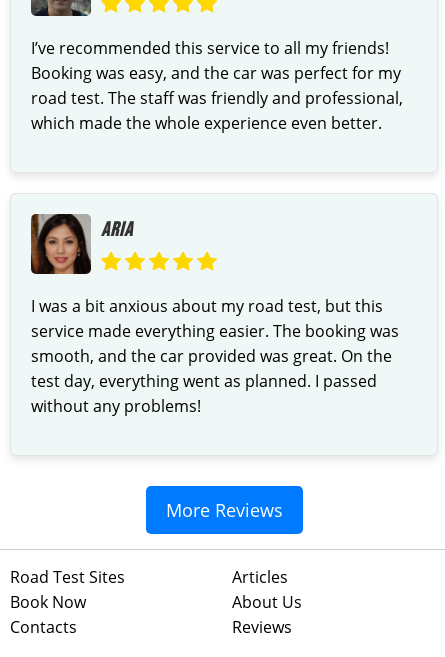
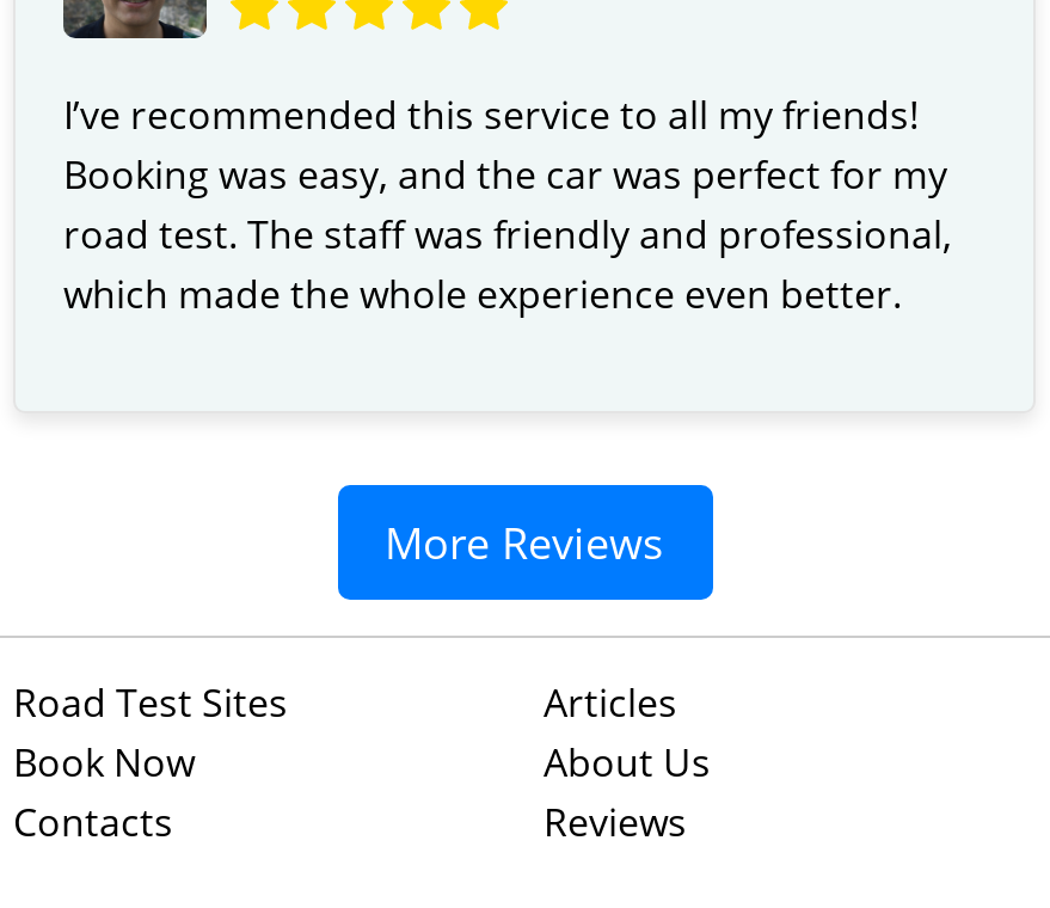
- [image]
- ARIA
- I was a bit anxious about my road test, but this
- service made everything easier. The booking was
- smooth, and the car provided was great. On the
- test day, everything went as planned. I passed
- without any problems!
